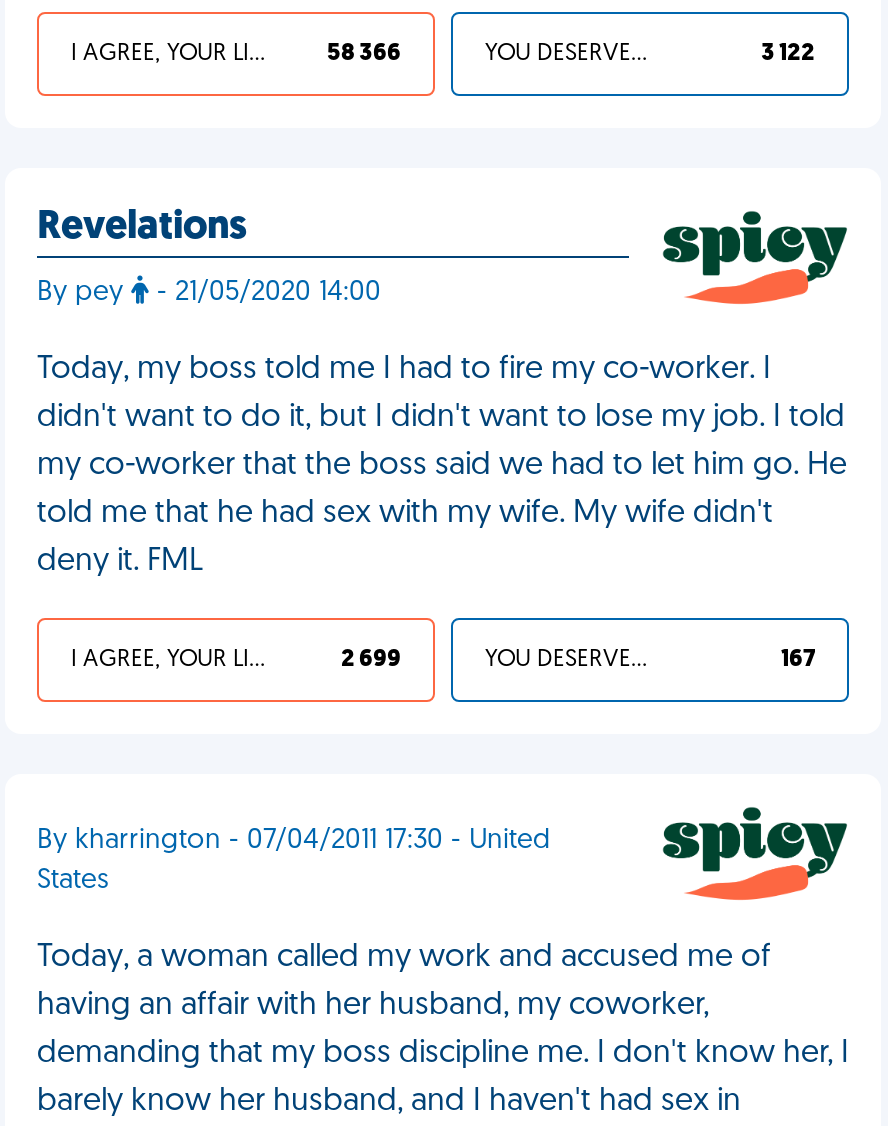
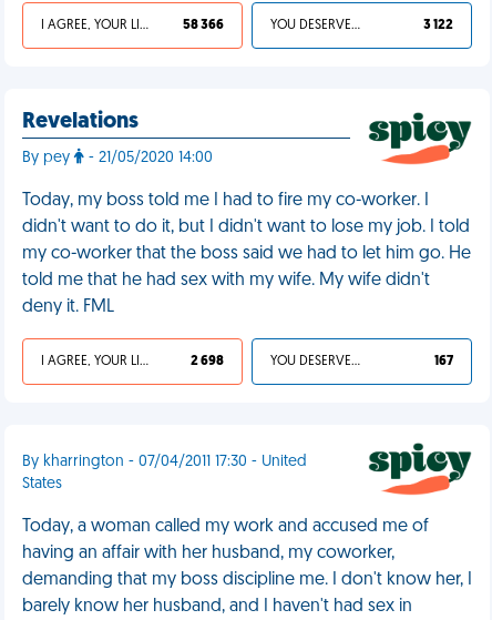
- 2 699
+ 2 698
